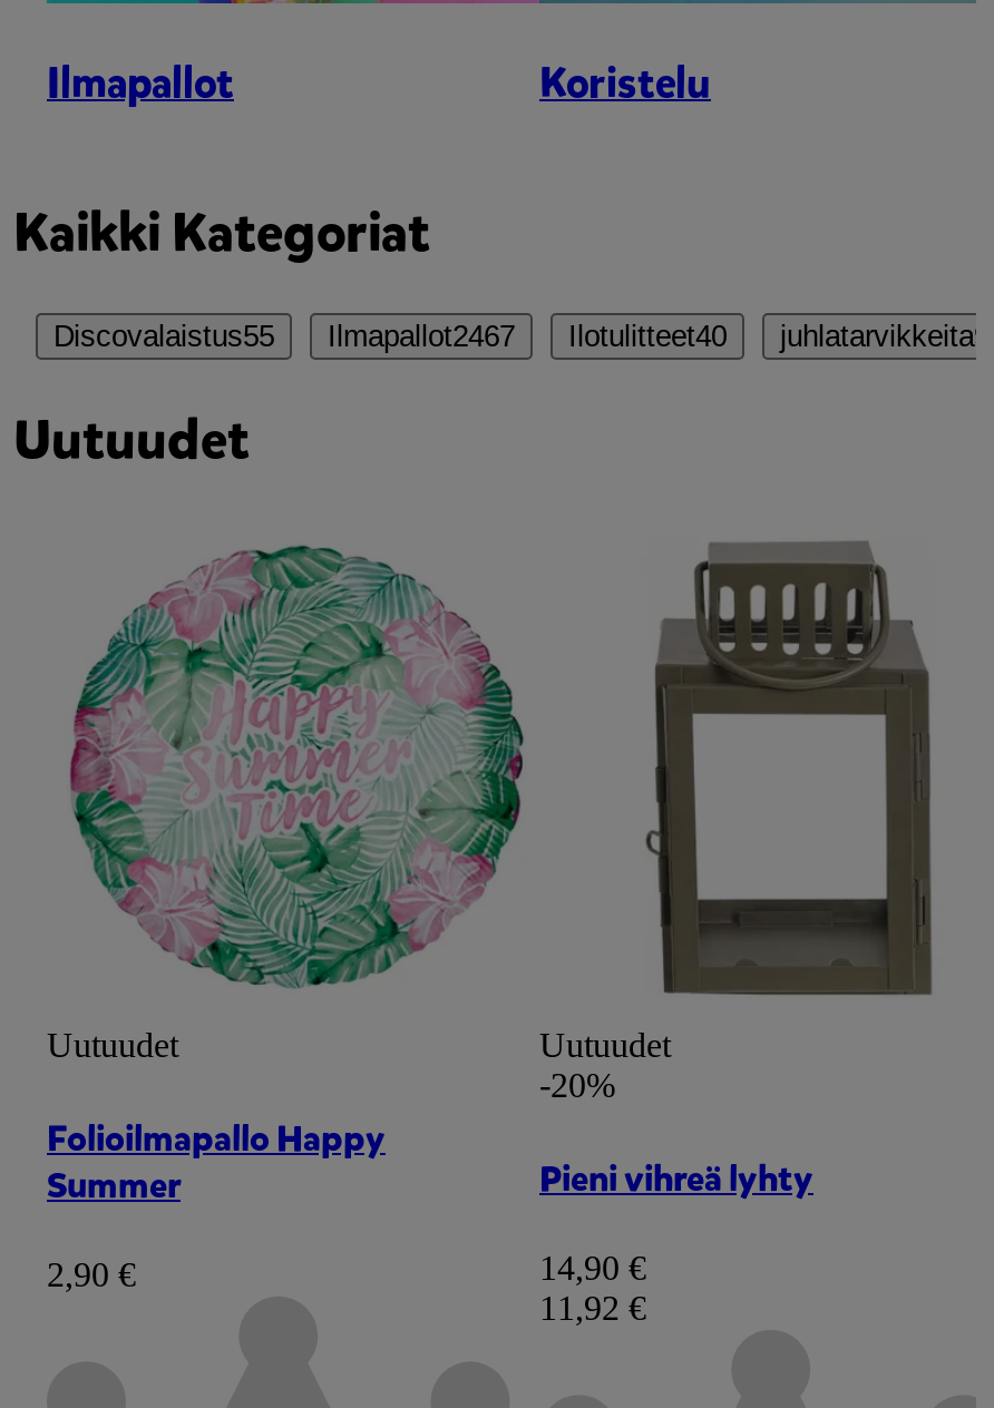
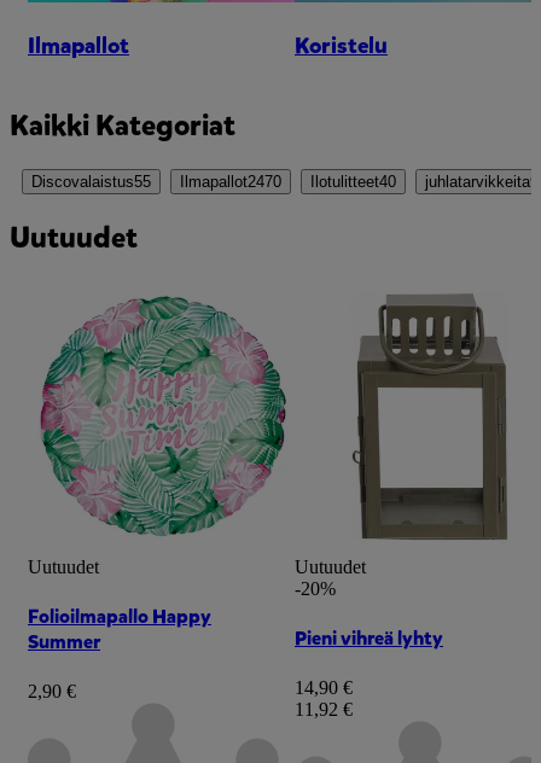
- Ilmapallot2467
+ Ilmapallot2470
